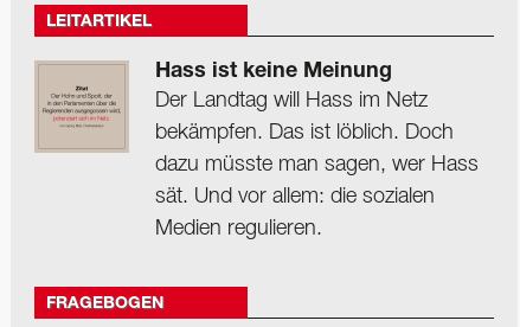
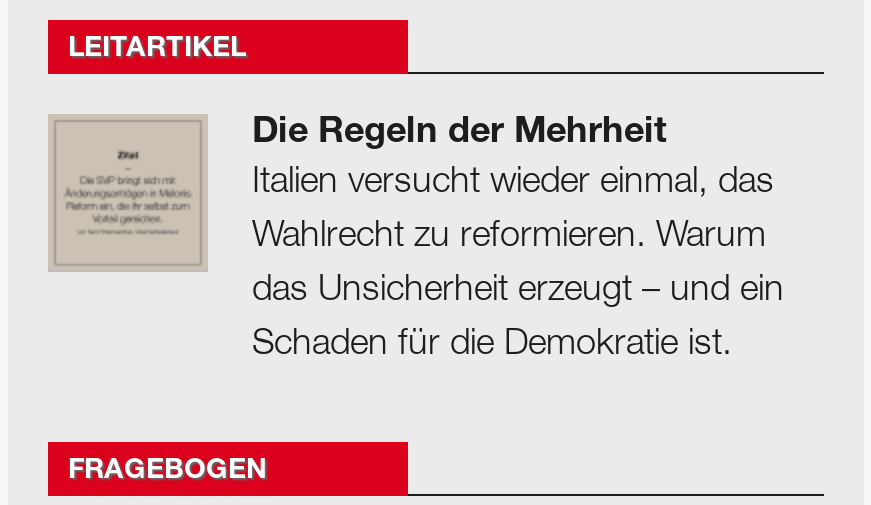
- Hass ist keine Meinung
- Der Landtag will Hass im Netz
- bekämpfen. Das ist löblich. Doch
- dazu müsste man sagen, wer Hass
- sät. Und vor allem: die sozialen
- Medien regulieren.
+ Die Regeln der Mehrheit
+ Italien versucht wieder einmal, das
+ Wahlrecht zu reformieren. Warum
+ das Unsicherheit erzeugt – und ein
+ Schaden für die Demokratie ist.
